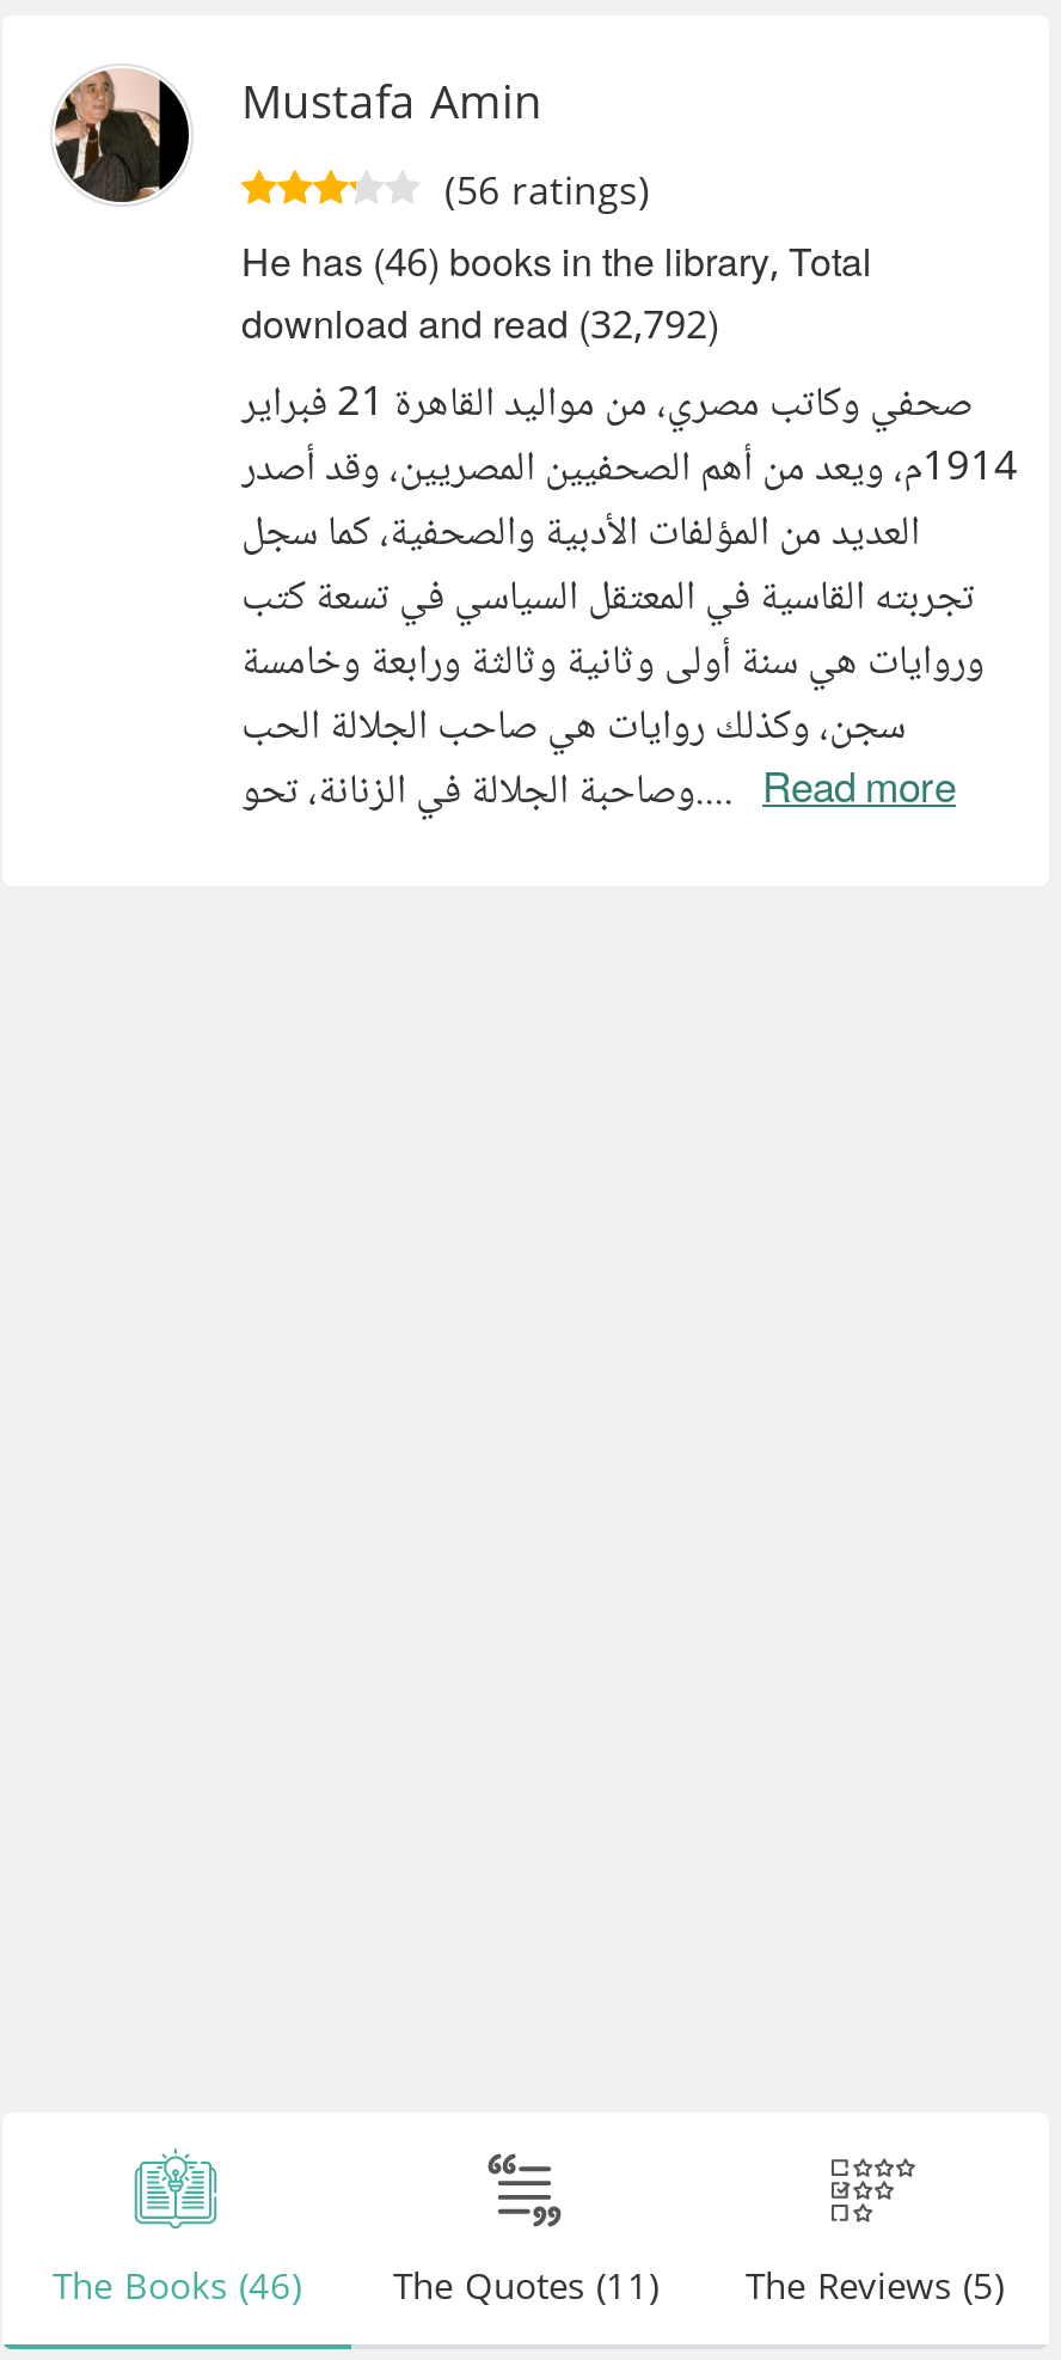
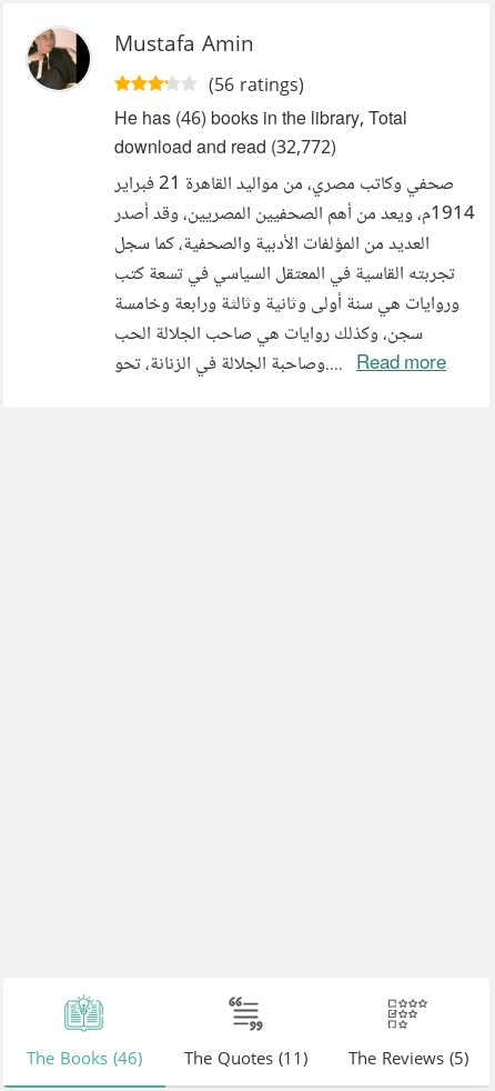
- download and read (32,792)
+ download and read (32,772)
